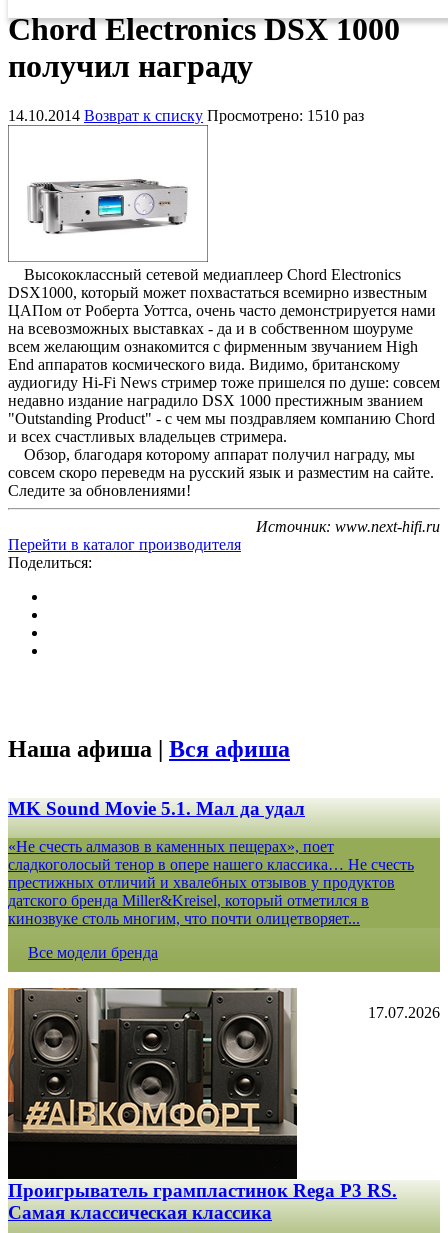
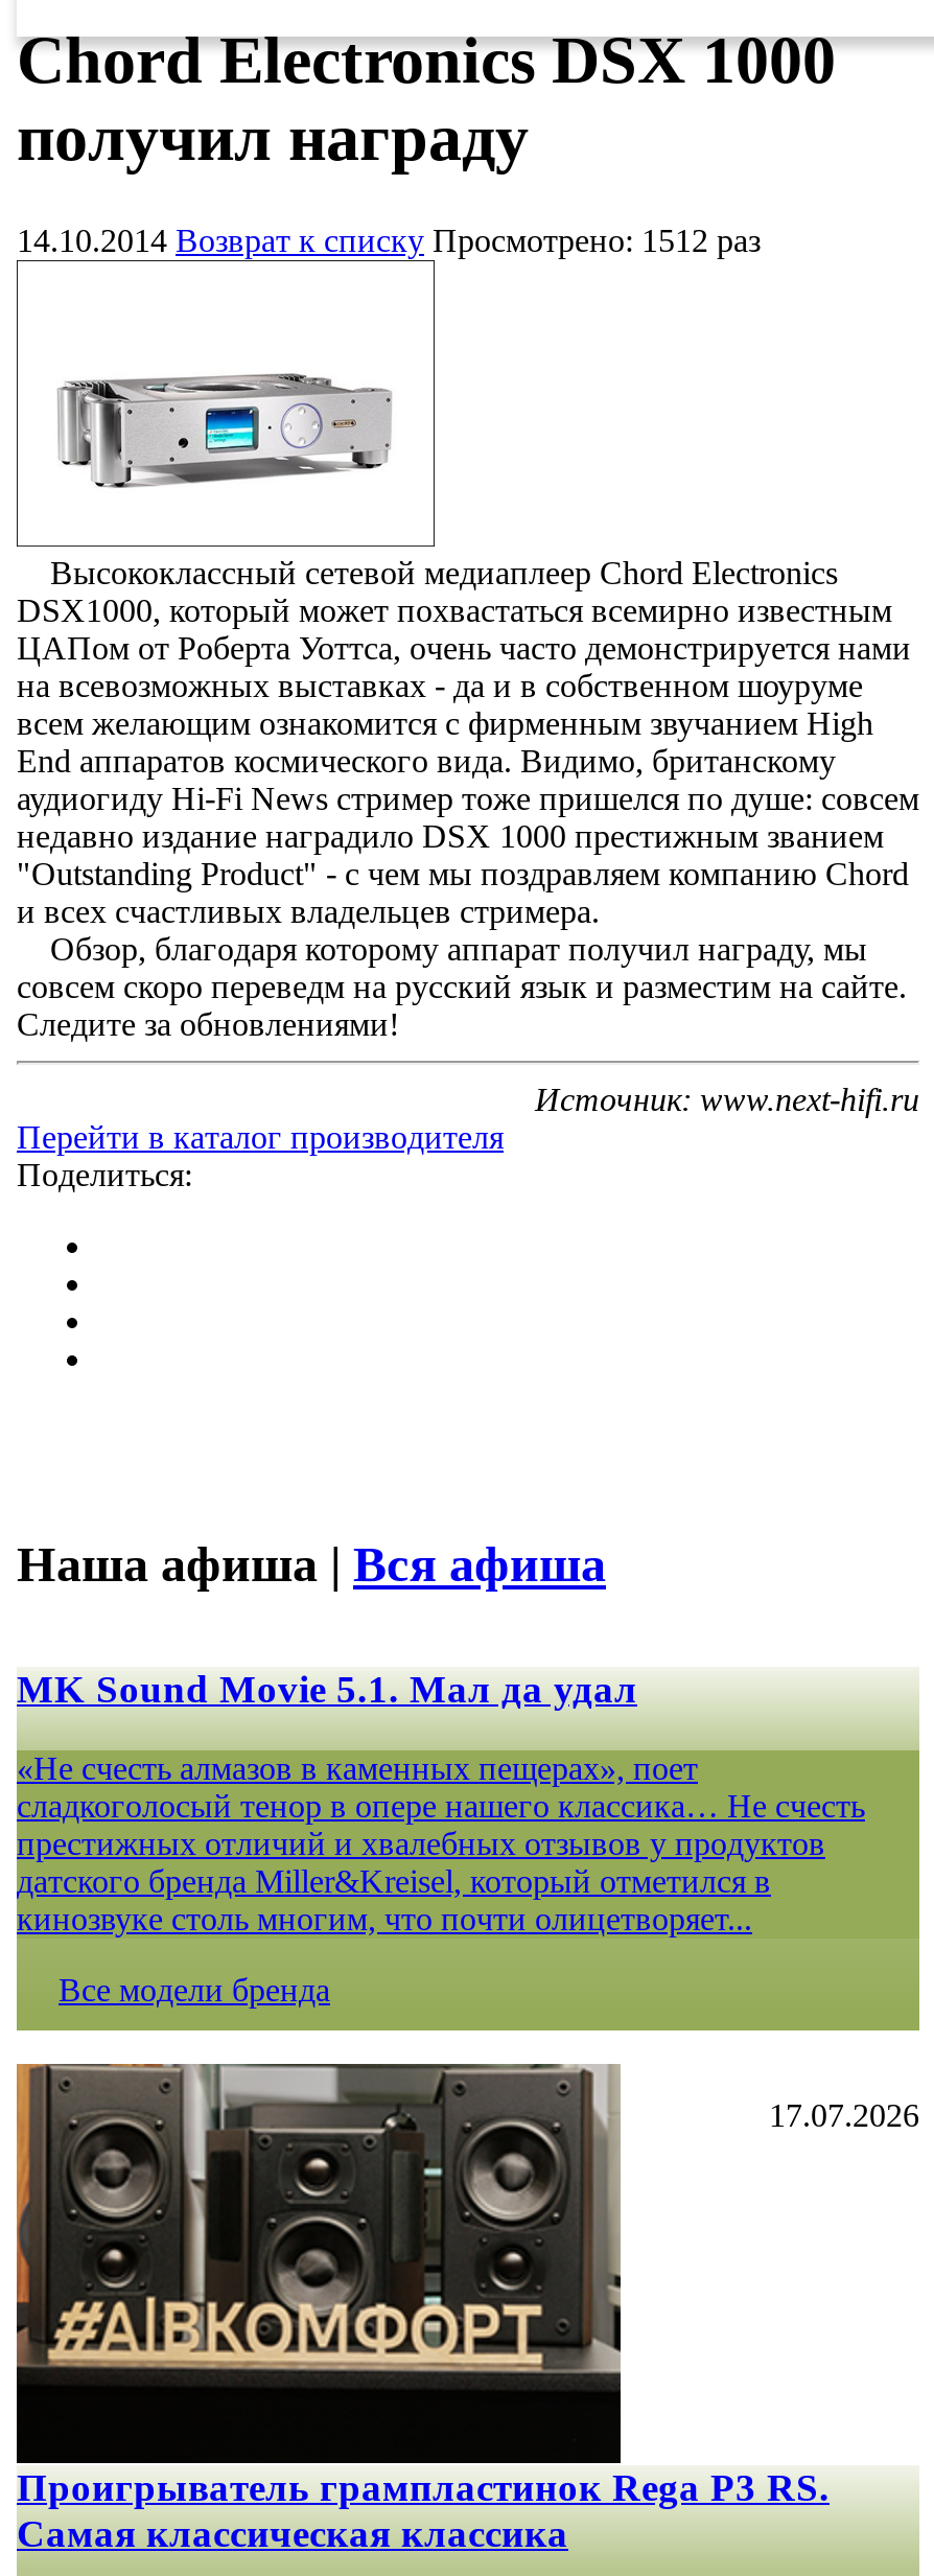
- 14.10.2014 Возврат к списку Просмотрено: 1510 раз
+ 14.10.2014 Возврат к списку Просмотрено: 1512 раз
